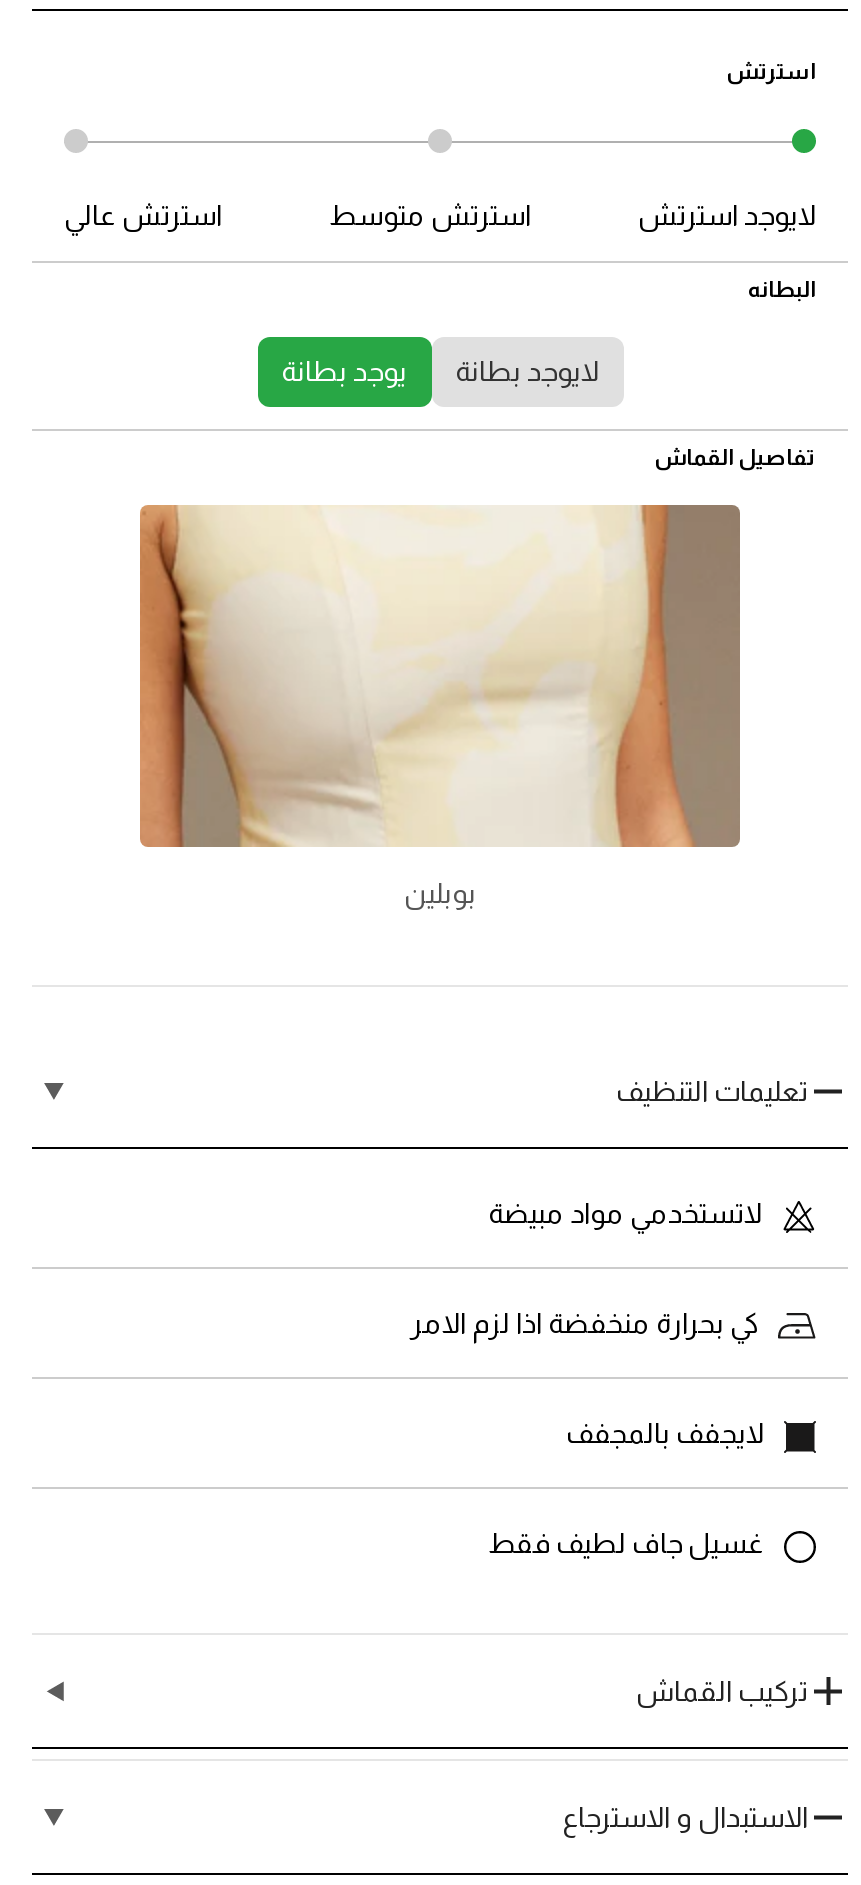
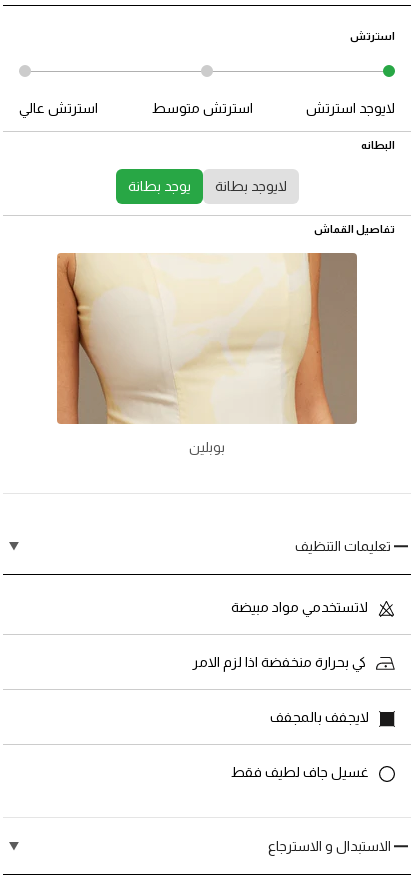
- تركيب القماش
